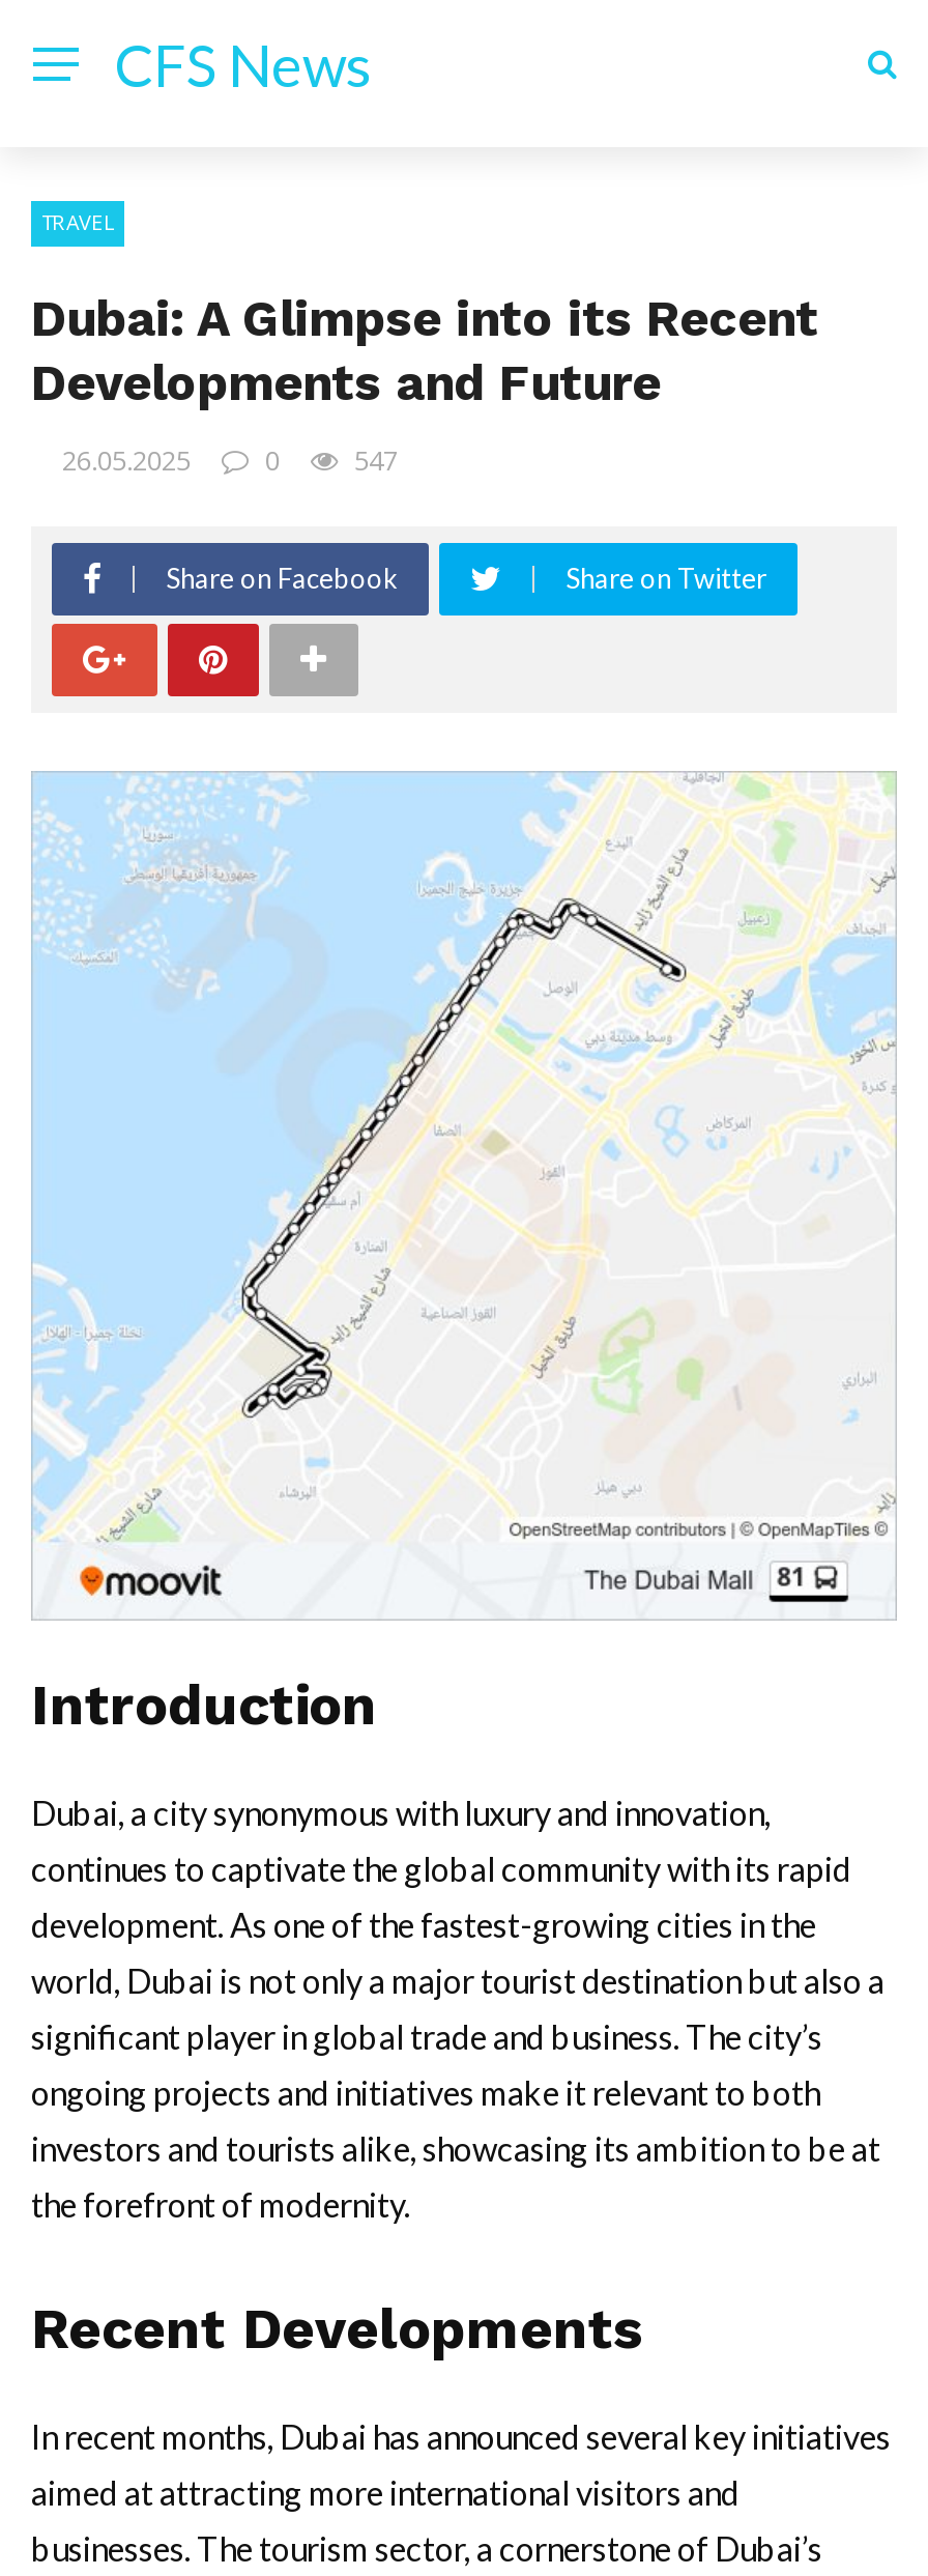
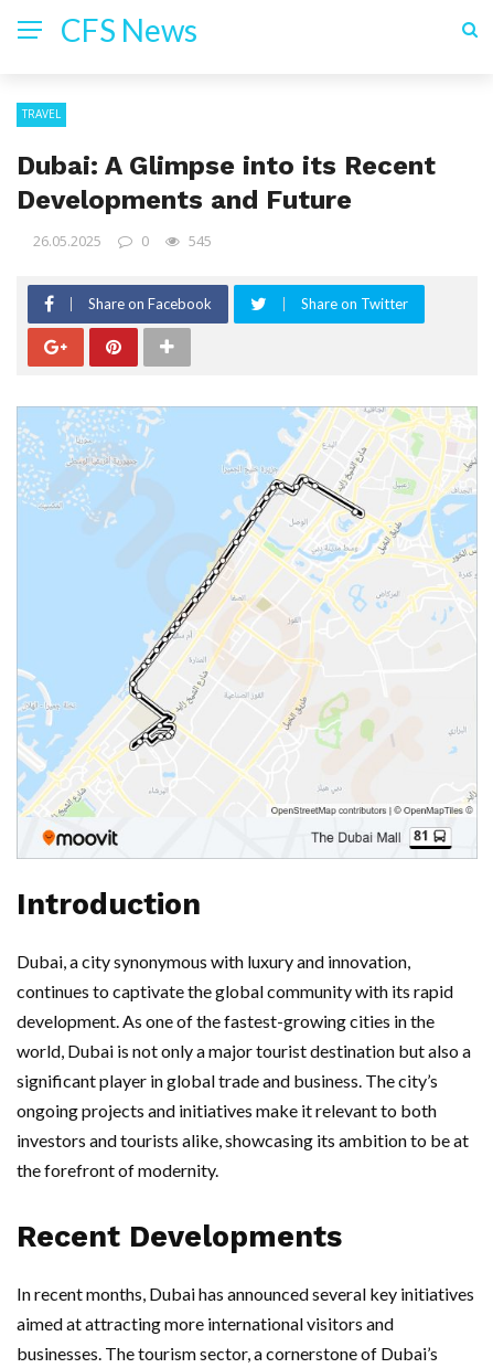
- 26.05.2025 0 547
+ 26.05.2025 0 545
